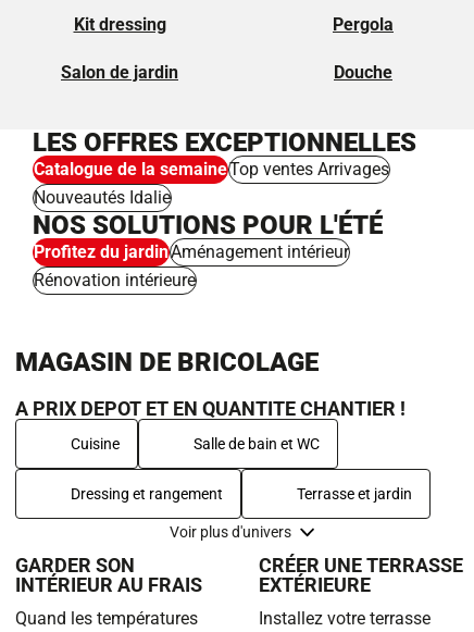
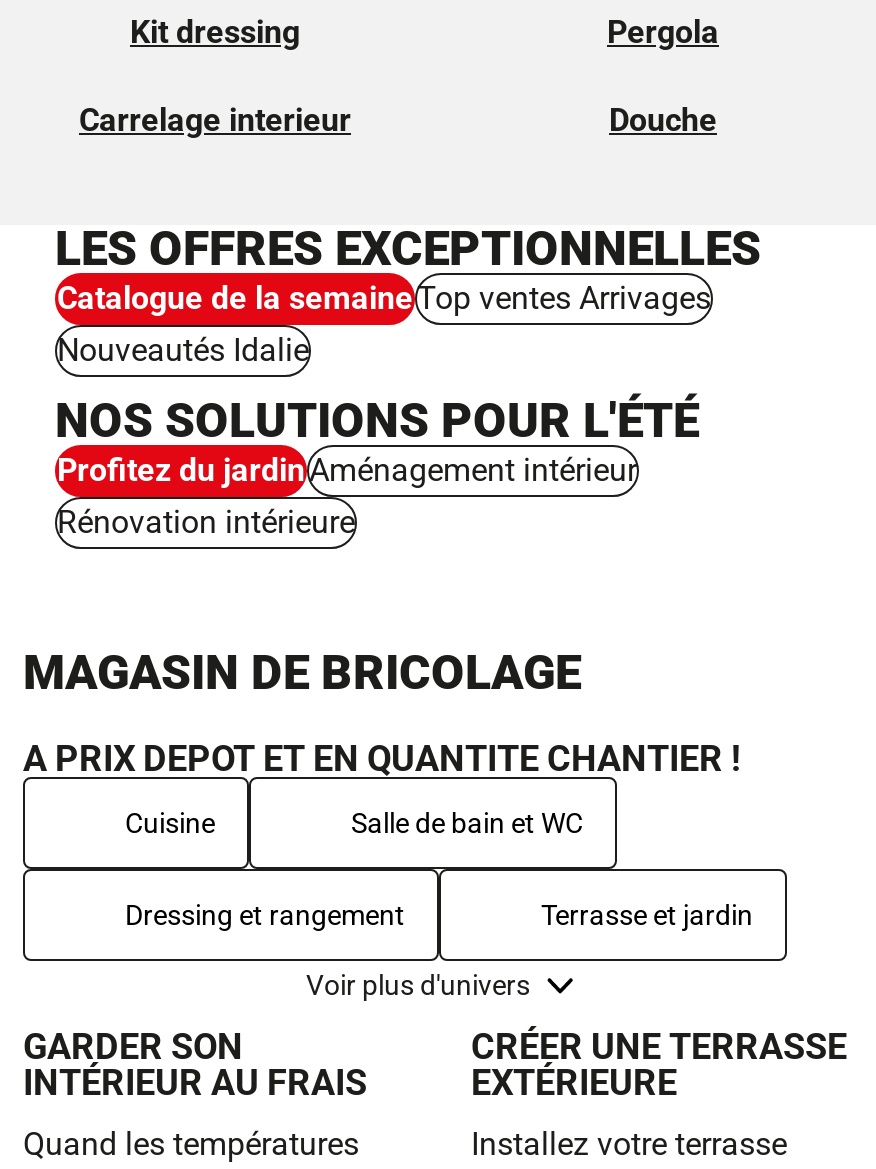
- Salon de jardin
+ Carrelage interieur
